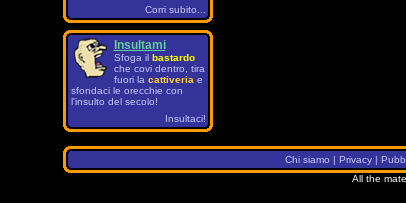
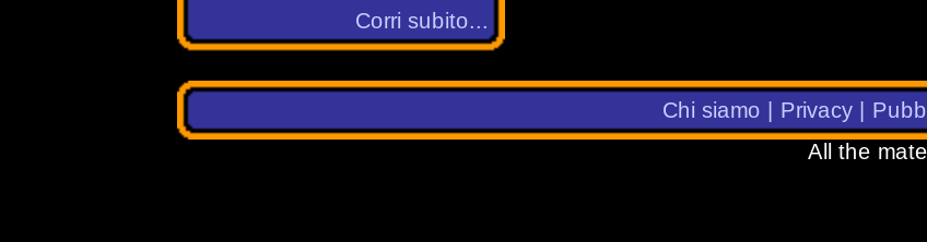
- Insultami
- Sfoga il bastardo
- che covi dentro, tira
- fuori la cattiveria e
- sfondaci le orecchie con
- l'insulto del secolo!
- Insultaci!
